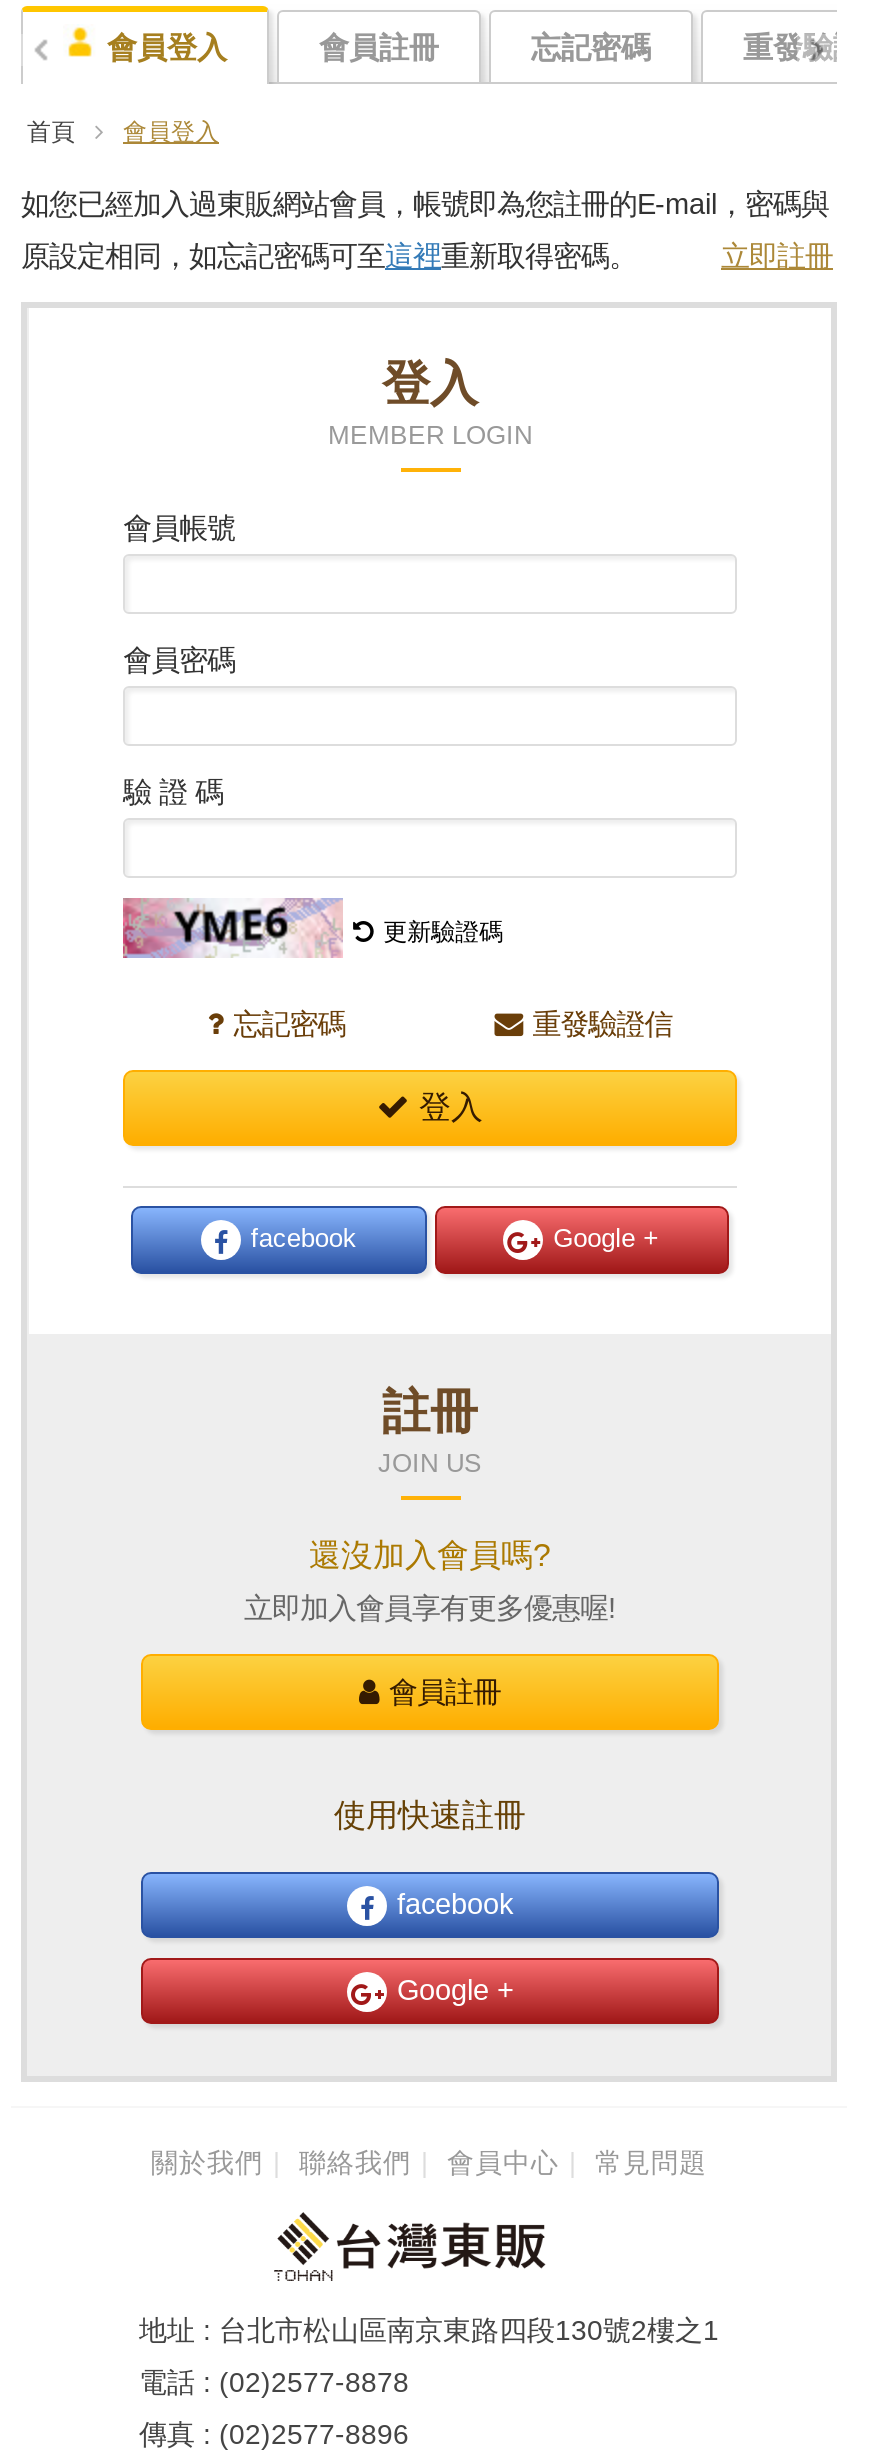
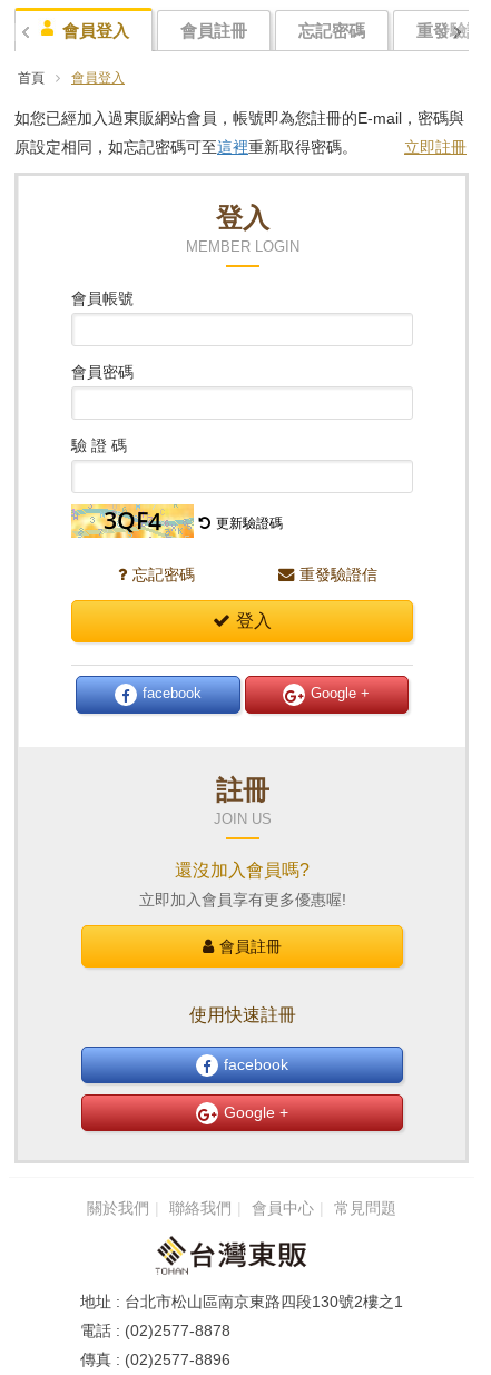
- [image]
+ [image]
